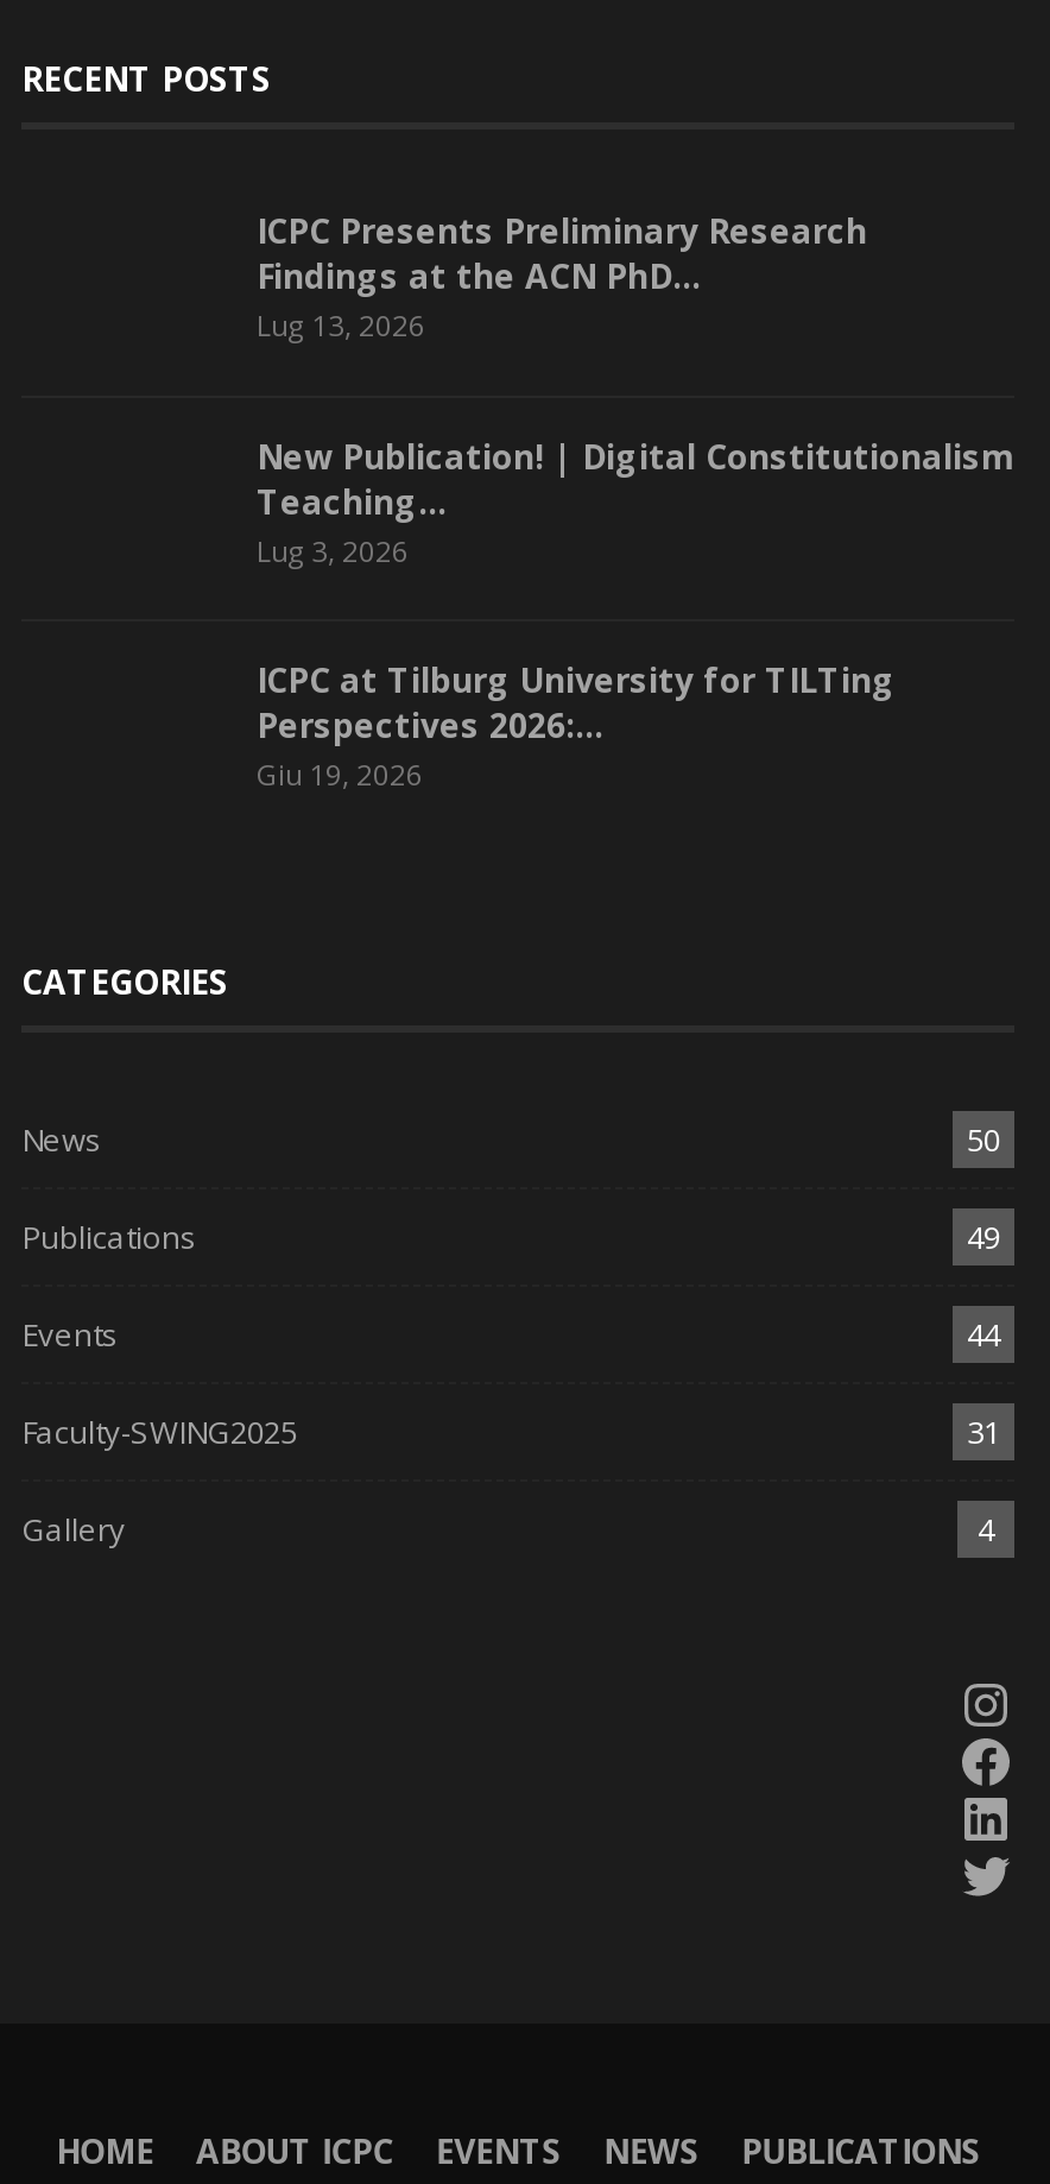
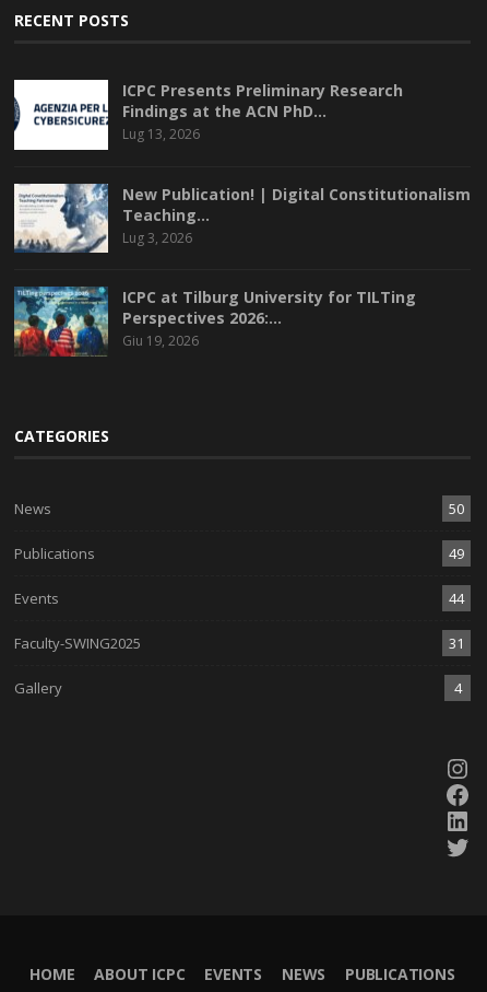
+ [image]

+ [image]

+ [image]
